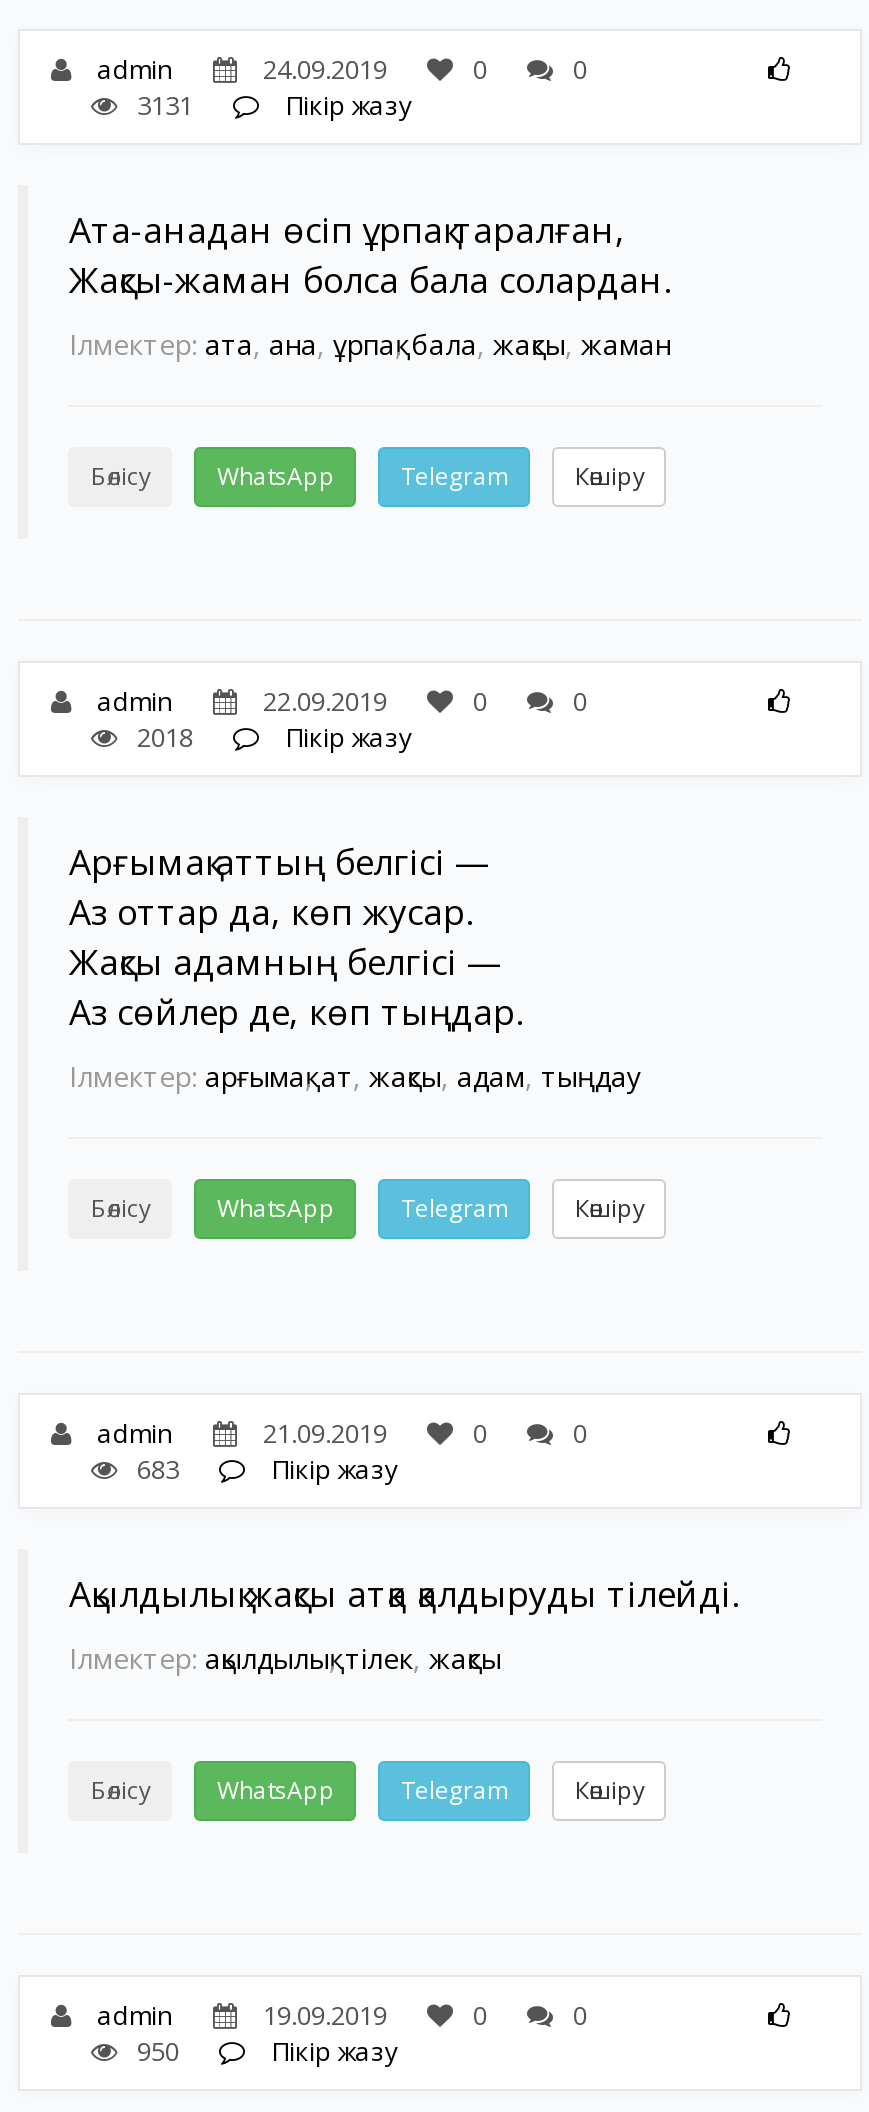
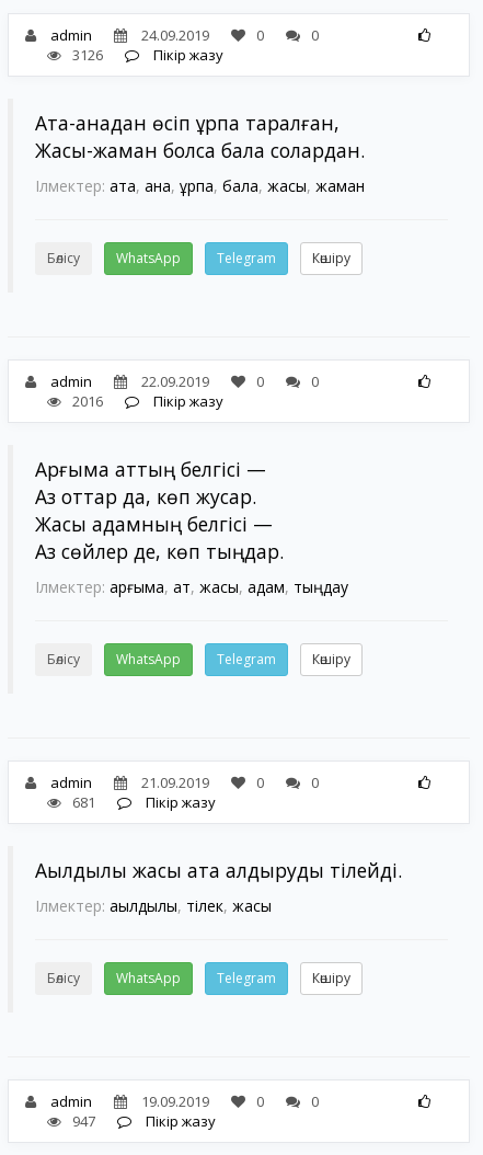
- 3131
+ 3126

- 2018
+ 2016

- 683
+ 681

- 950
+ 947
